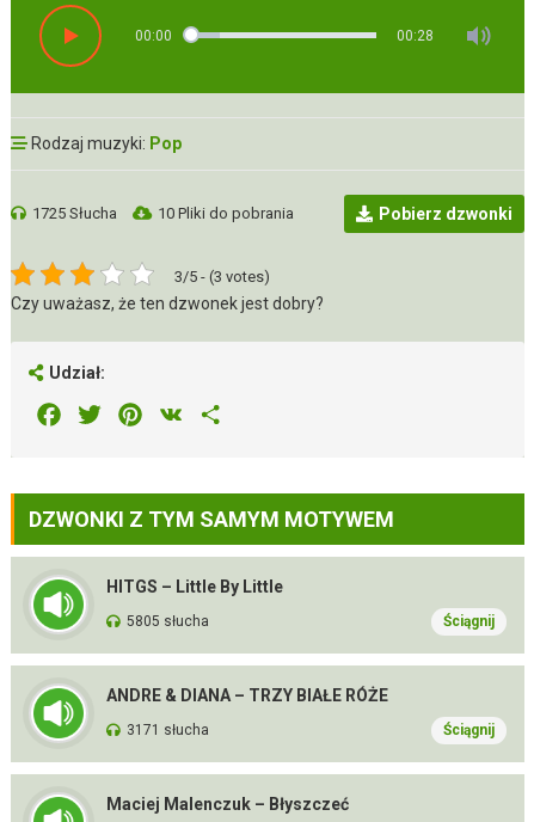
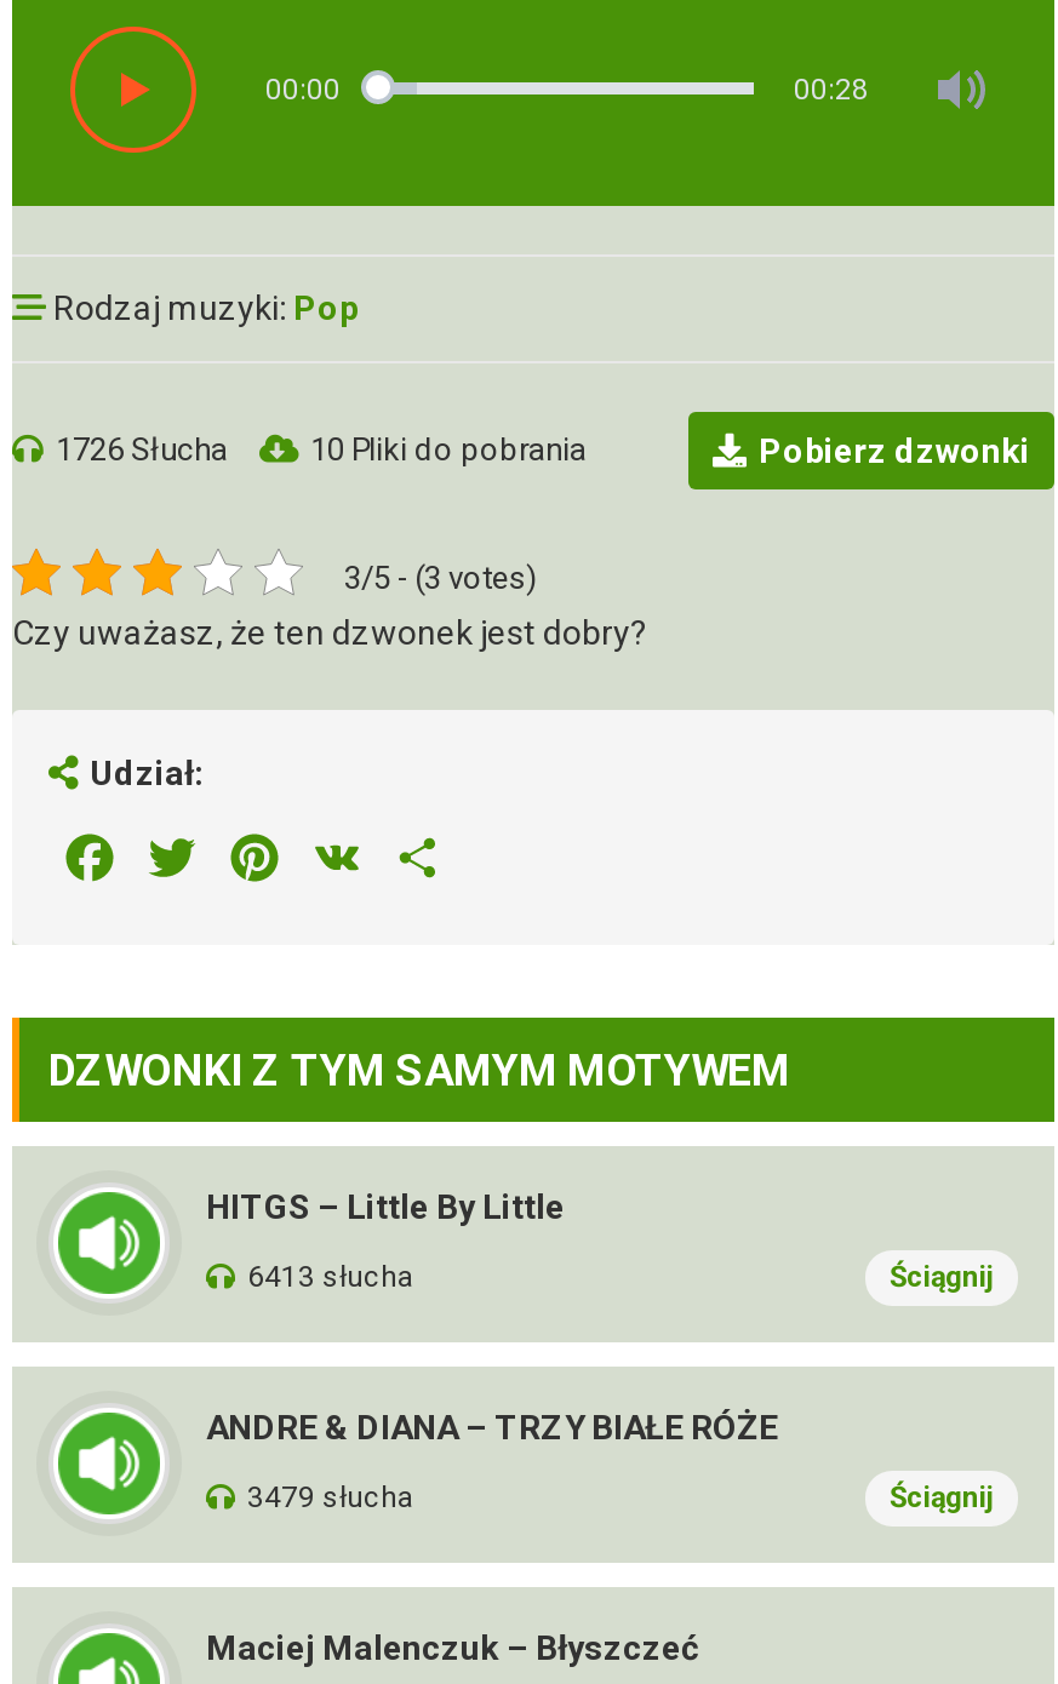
- 1725 Słucha
+ 1726 Słucha

- 5805 słucha
+ 6413 słucha

- 3171 słucha
+ 3479 słucha
